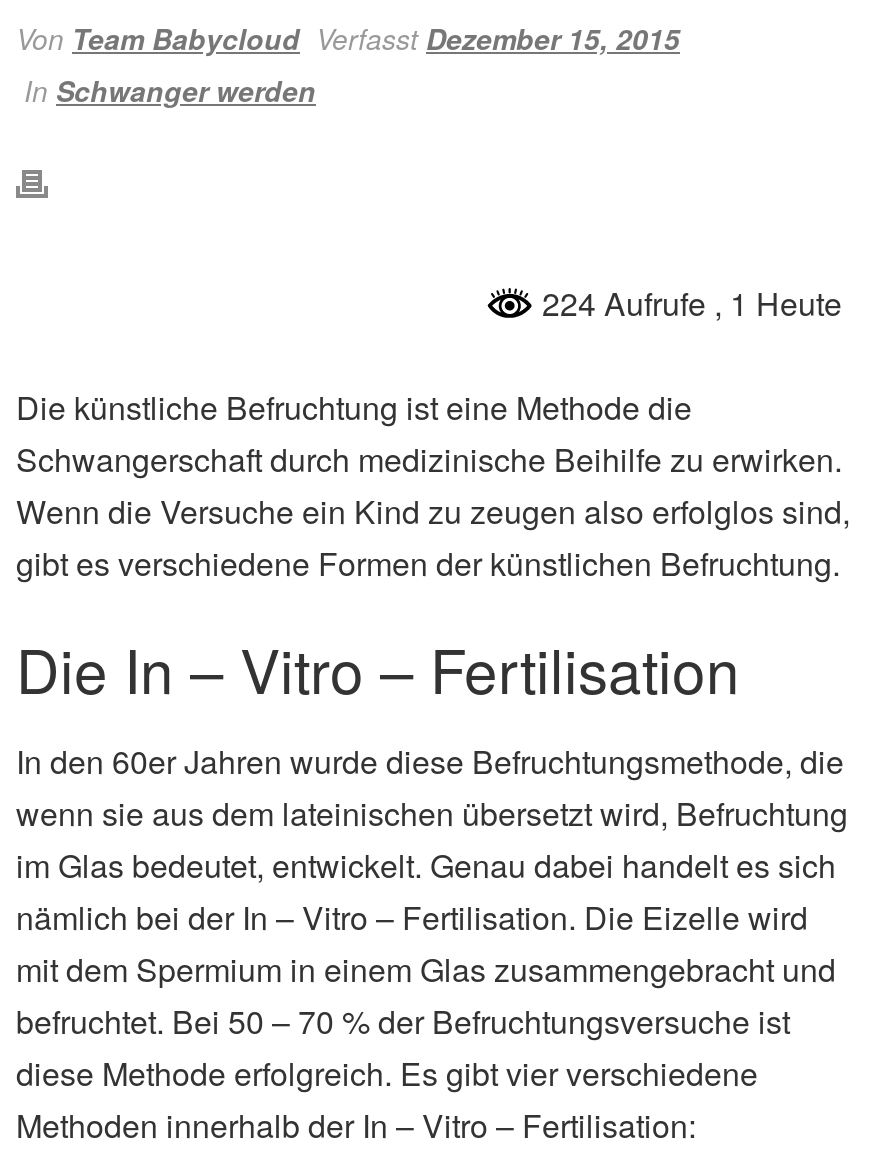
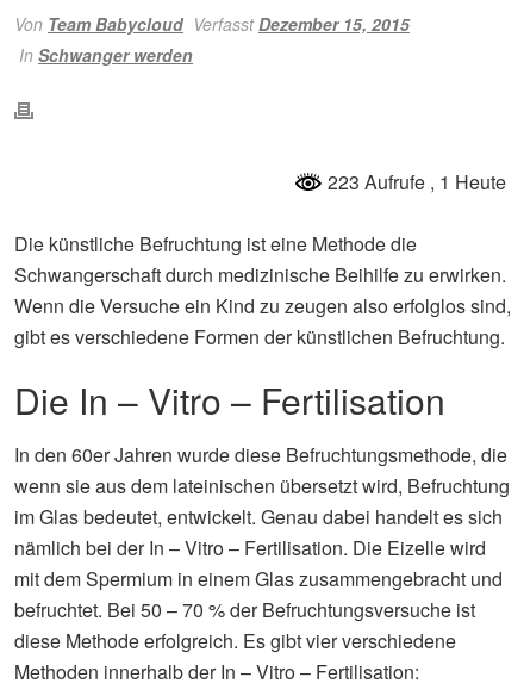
- 224 Aufrufe, 1 Heute
+ 223 Aufrufe, 1 Heute
